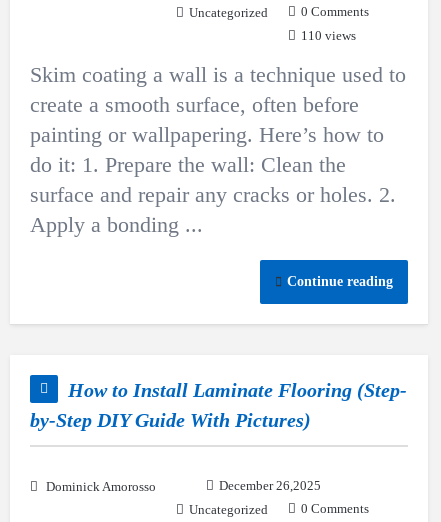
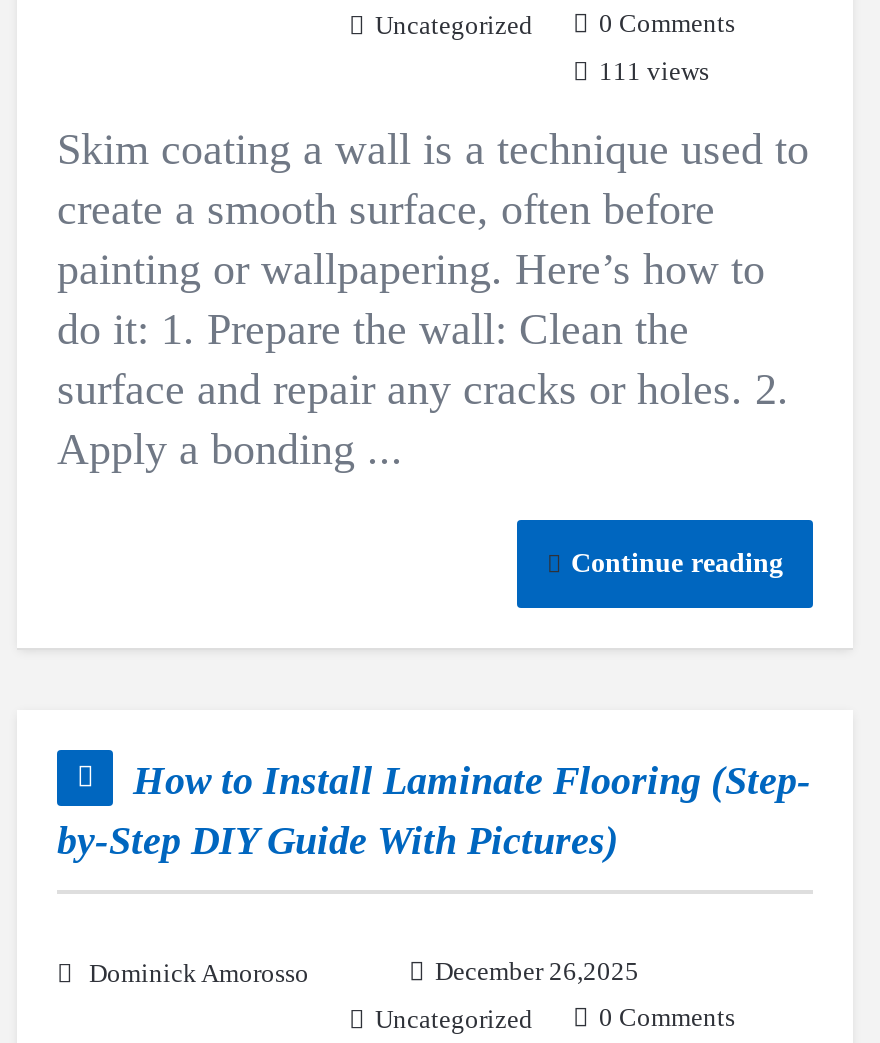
- 110 views
+ 111 views
